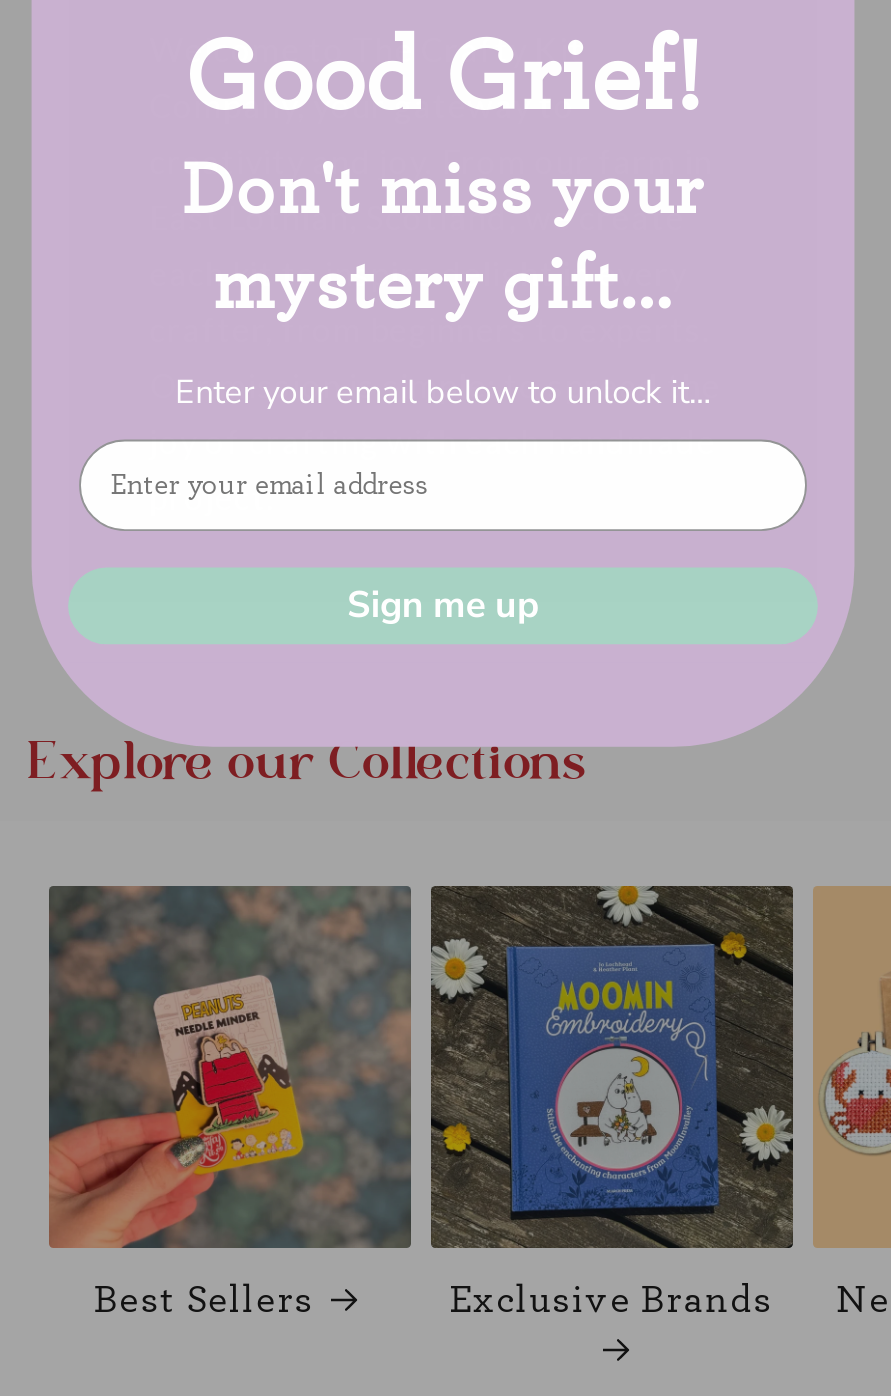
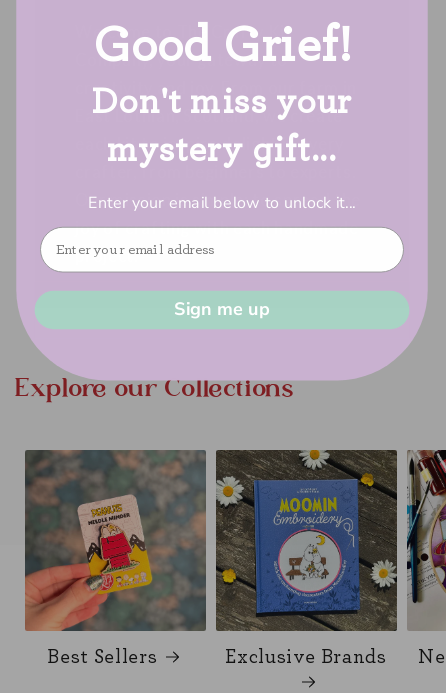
- [image]
+ [image]
